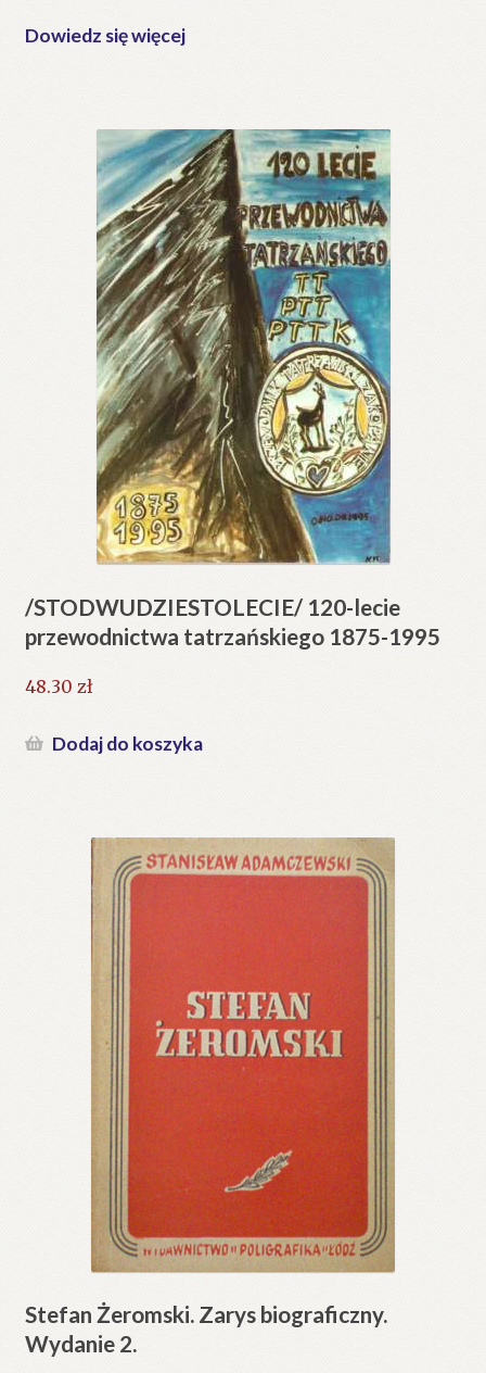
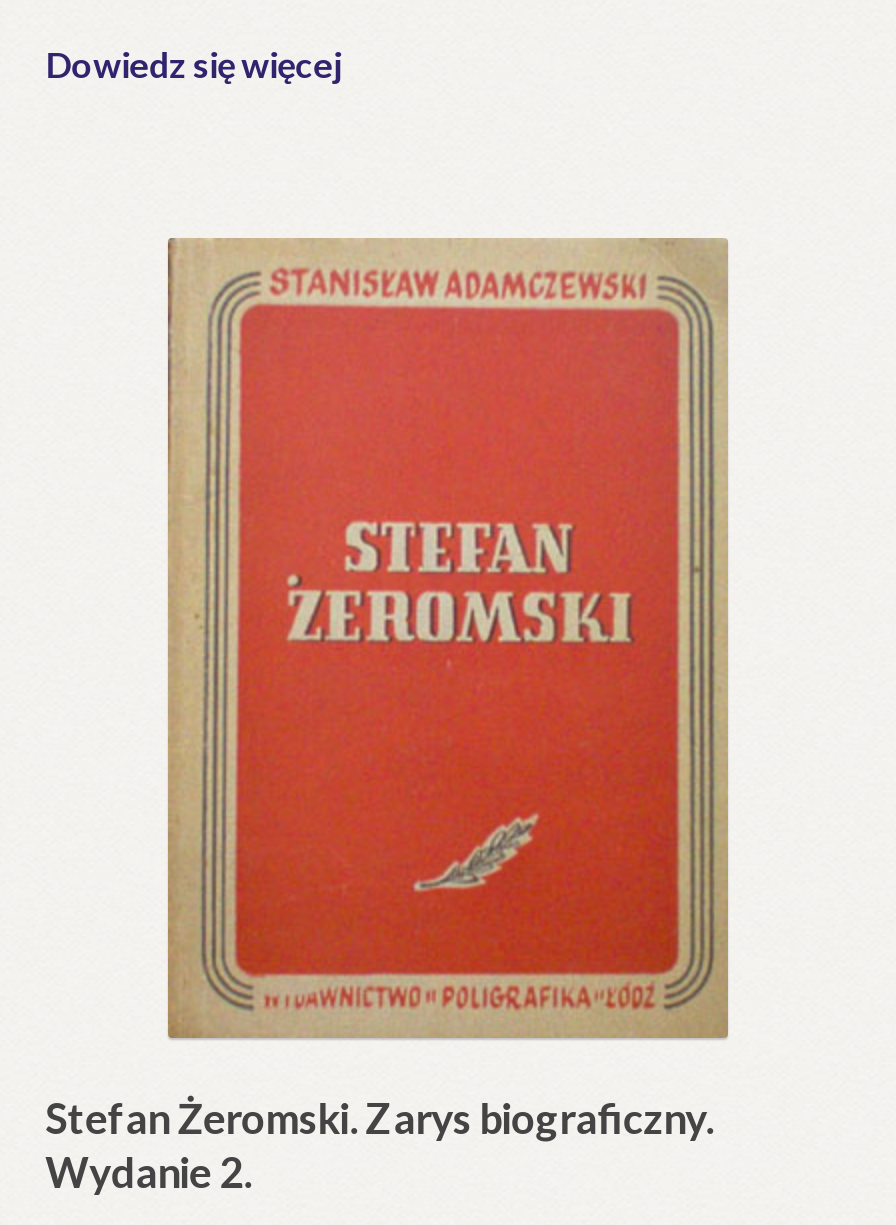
- [image]
- /STODWUDZIESTOLECIE/ 120-lecie
- przewodnictwa tatrzańskiego 1875-1995
- 48.30 zł
- Dodaj do koszyka
